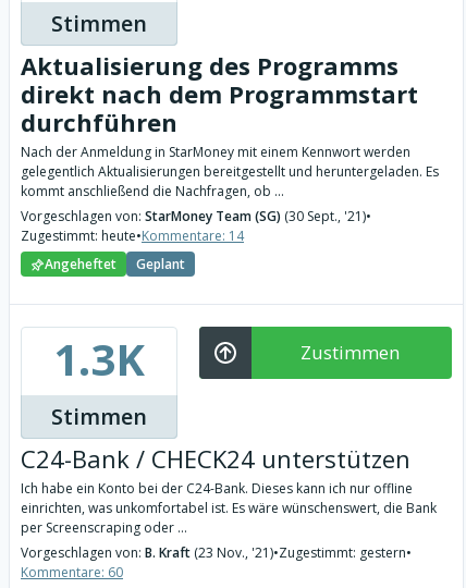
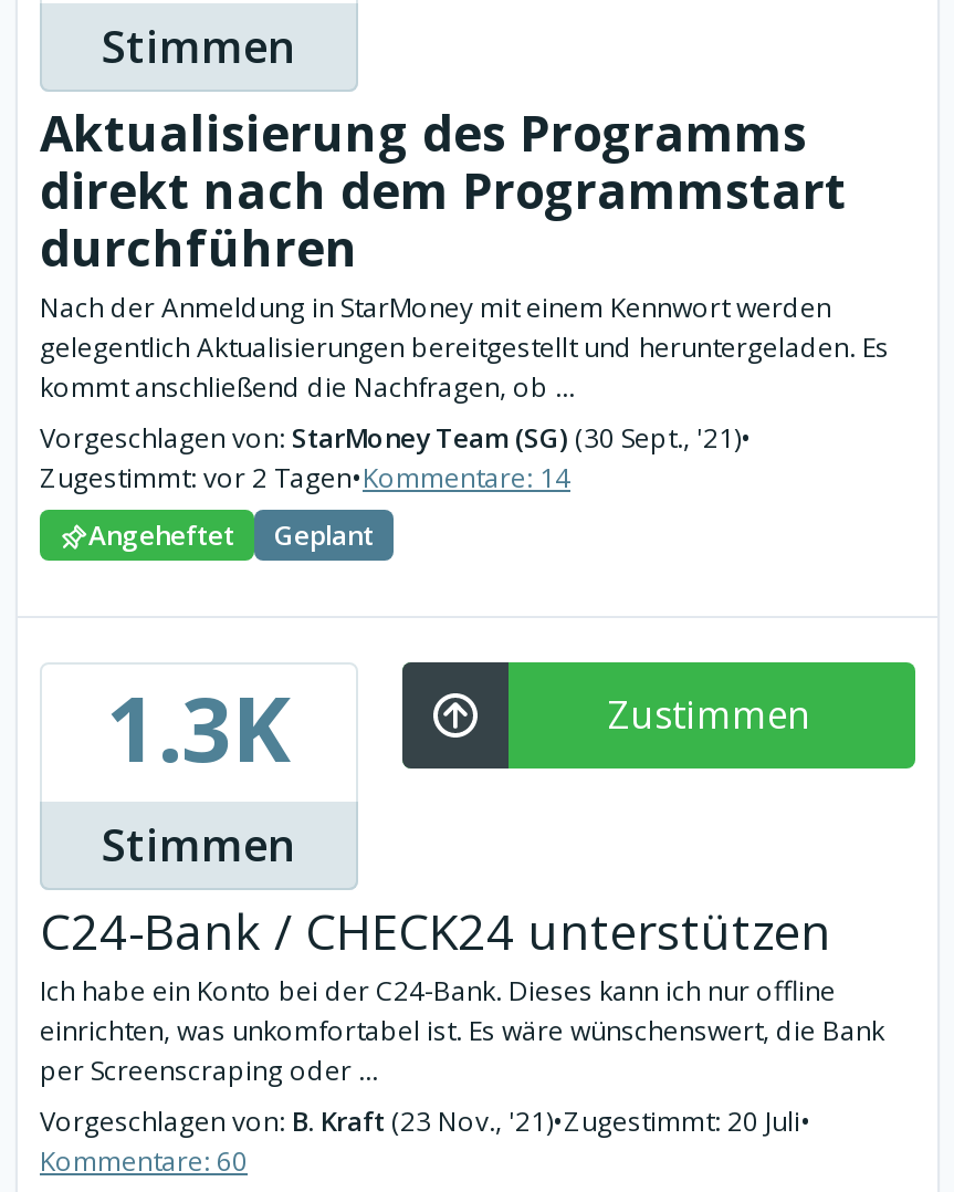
- Zugestimmt: heute•Kommentare: 14
+ Zugestimmt: vor 2 Tagen•Kommentare: 14

- Vorgeschlagen von: B. Kraft (23 Nov., '21) •Zugestimmt: gestern•
+ Vorgeschlagen von: B. Kraft (23 Nov., '21) •Zugestimmt: 20 Juli•
